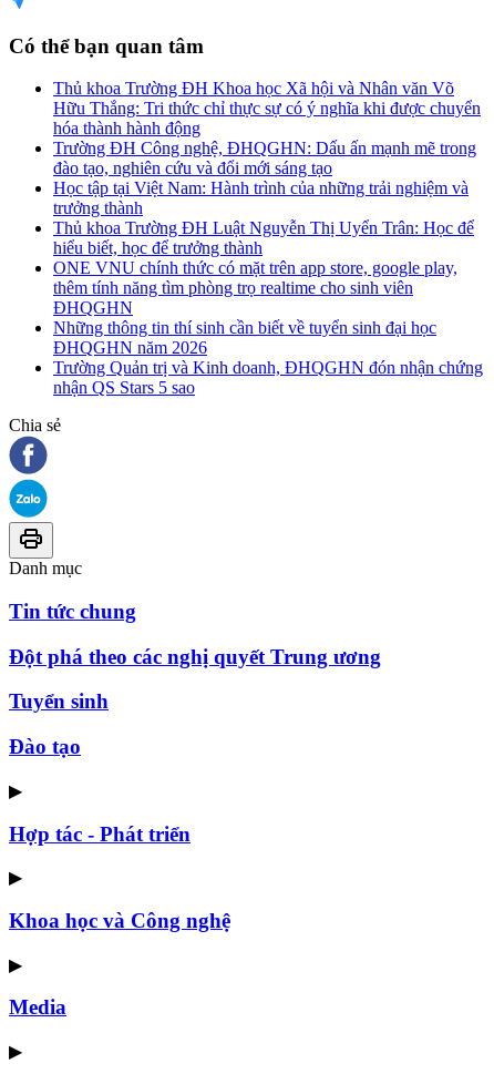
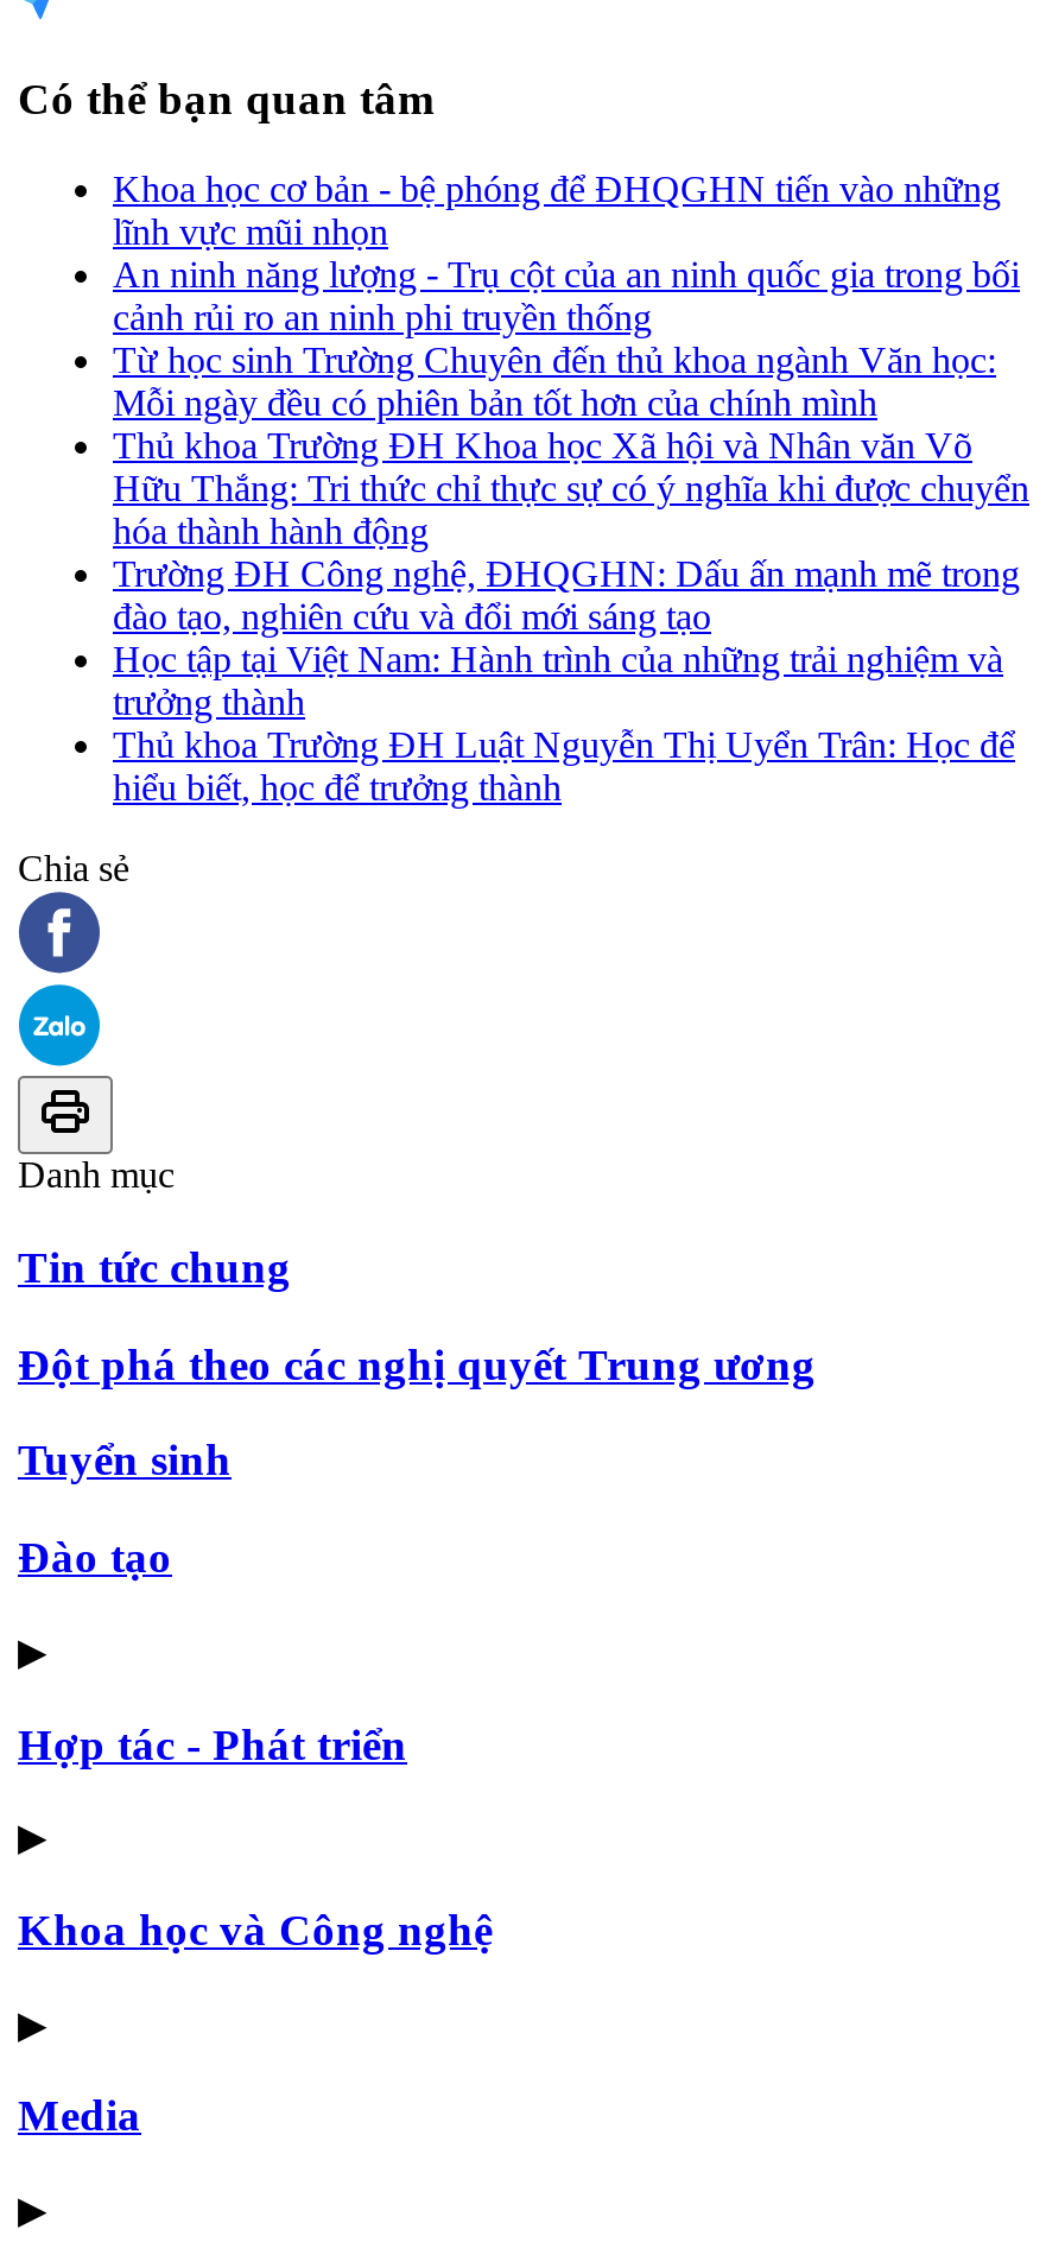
+ Khoa học cơ bản - bệ phóng để ĐHQGHN tiến vào những
+ lĩnh vực mũi nhọn
+ An ninh năng lượng - Trụ cột của an ninh quốc gia trong bối
+ cảnh rủi ro an ninh phi truyền thống
+ Từ học sinh Trường Chuyên đến thủ khoa ngành Văn học:
+ Mỗi ngày đều có phiên bản tốt hơn của chính mình

moved down: Thủ khoa Trường ĐH Khoa học Xã hội và Nhân văn Võ | Hữu Thắng: Tri thức chỉ thực sự có ý nghĩa khi được chuyển | hóa thành hành động | ... | Thủ khoa Trường ĐH Luật Nguyễn Thị Uyển Trân: Học để | hiểu biết, học để trưởng thành

- ONE VNU chính thức có mặt trên app store, google play,
- thêm tính năng tìm phòng trọ realtime cho sinh viên
- ĐHQGHN
- Những thông tin thí sinh cần biết về tuyển sinh đại học
- ĐHQGHN năm 2026
- Trường Quản trị và Kinh doanh, ĐHQGHN đón nhận chứng
- nhận QS Stars 5 sao
